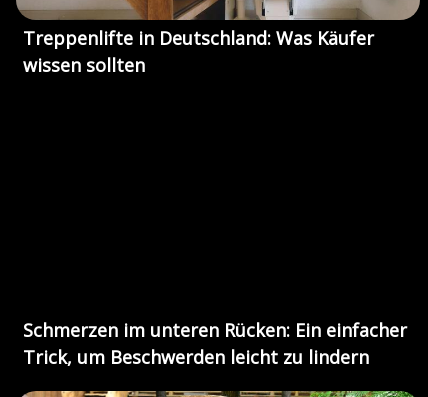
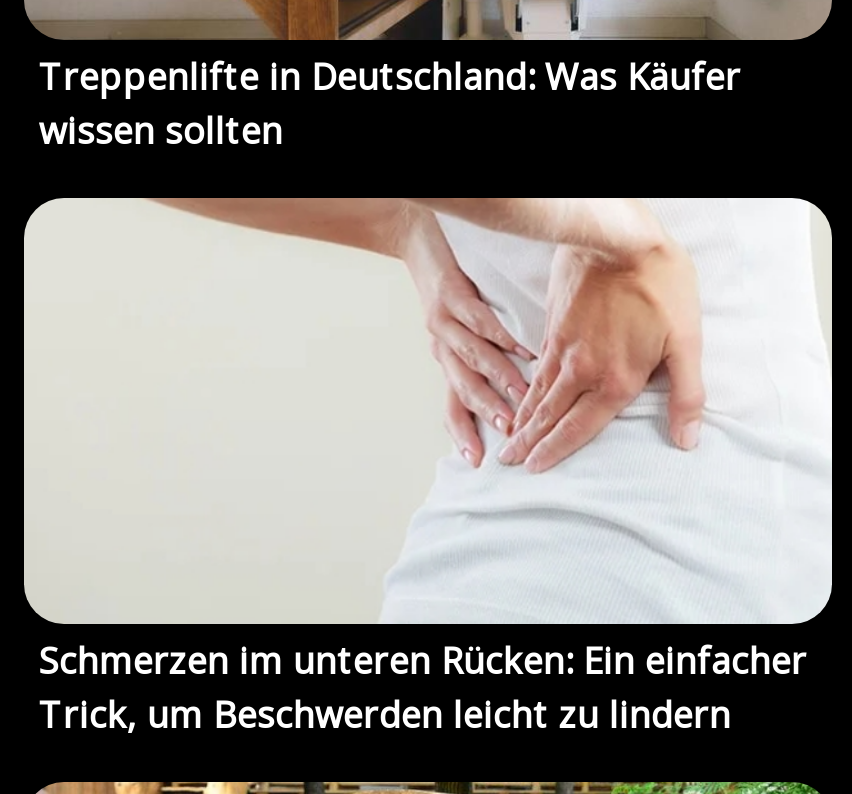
+ [image]
